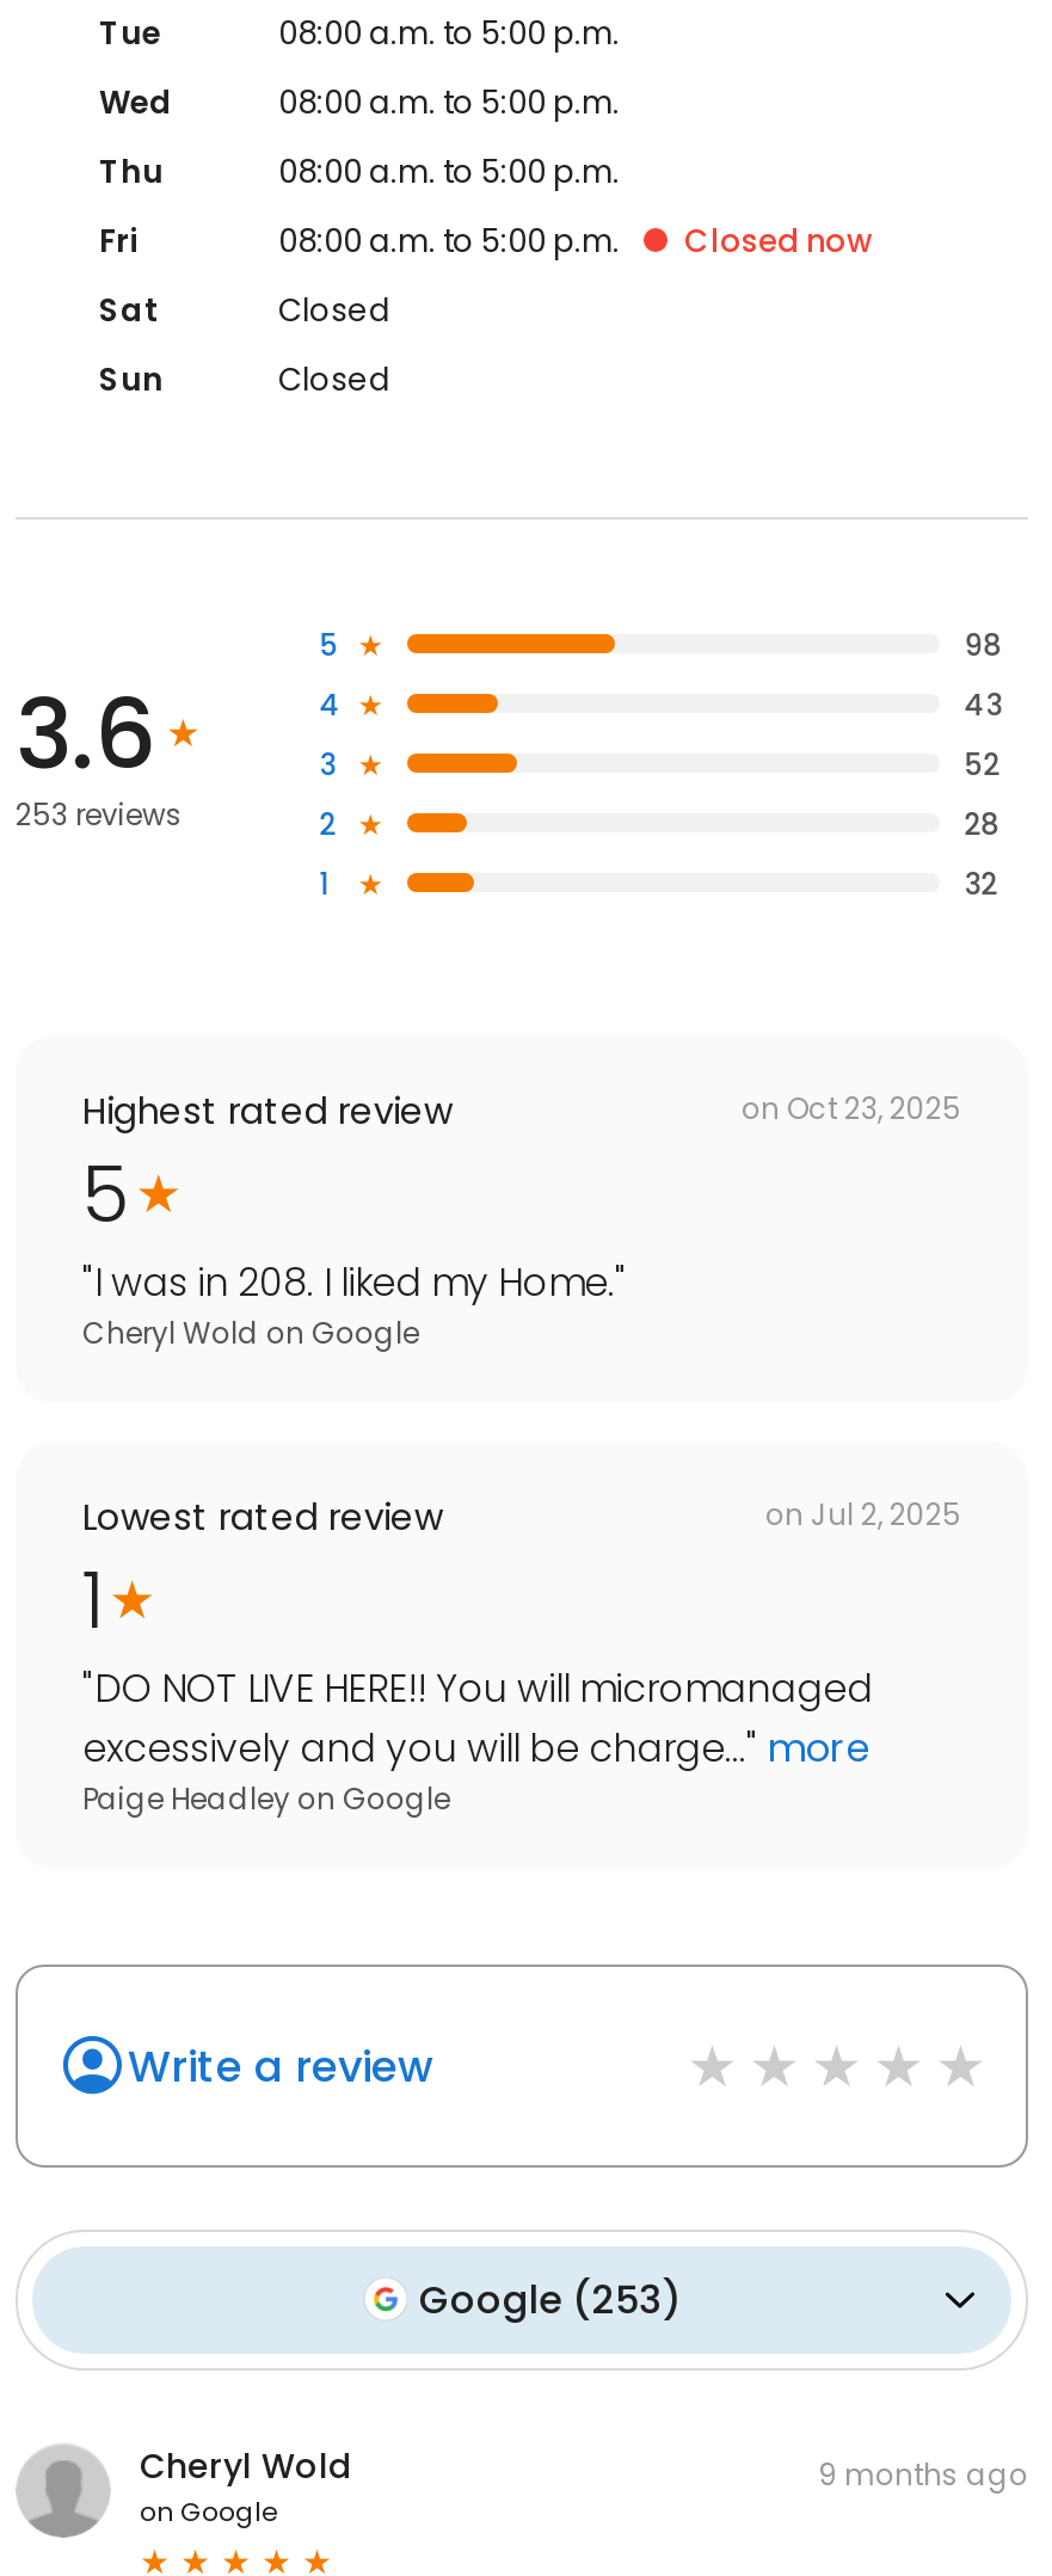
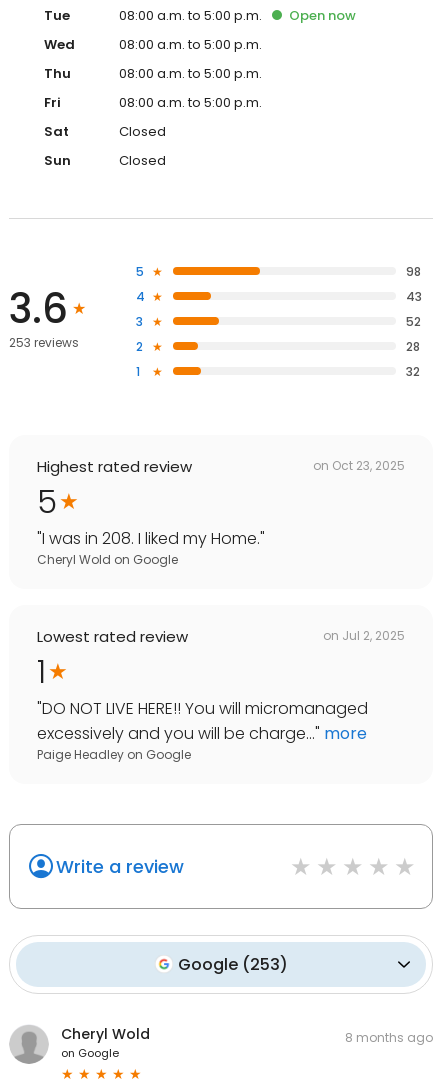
+ Open now

- Closed now

- 9 months ago
+ 8 months ago
